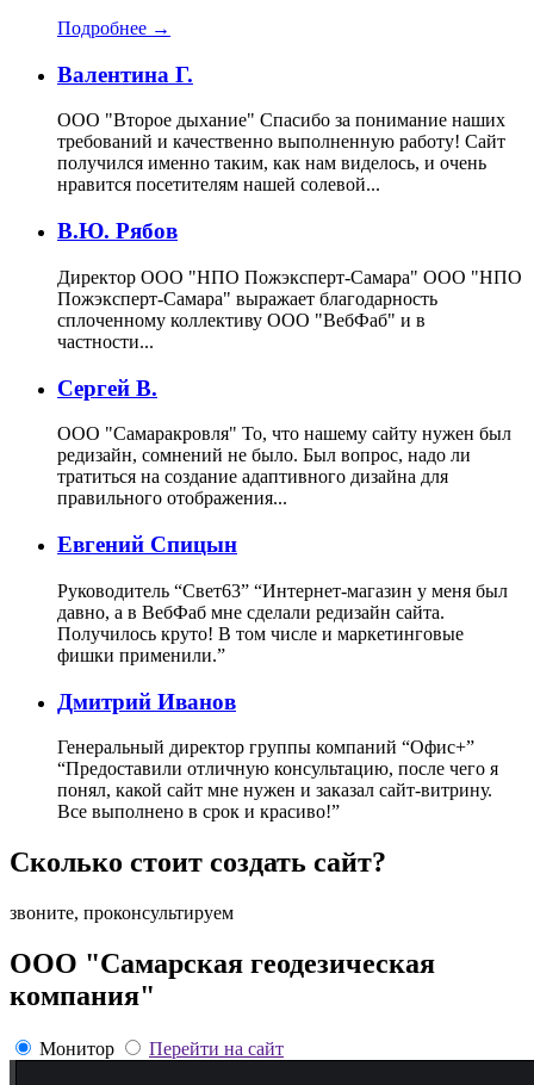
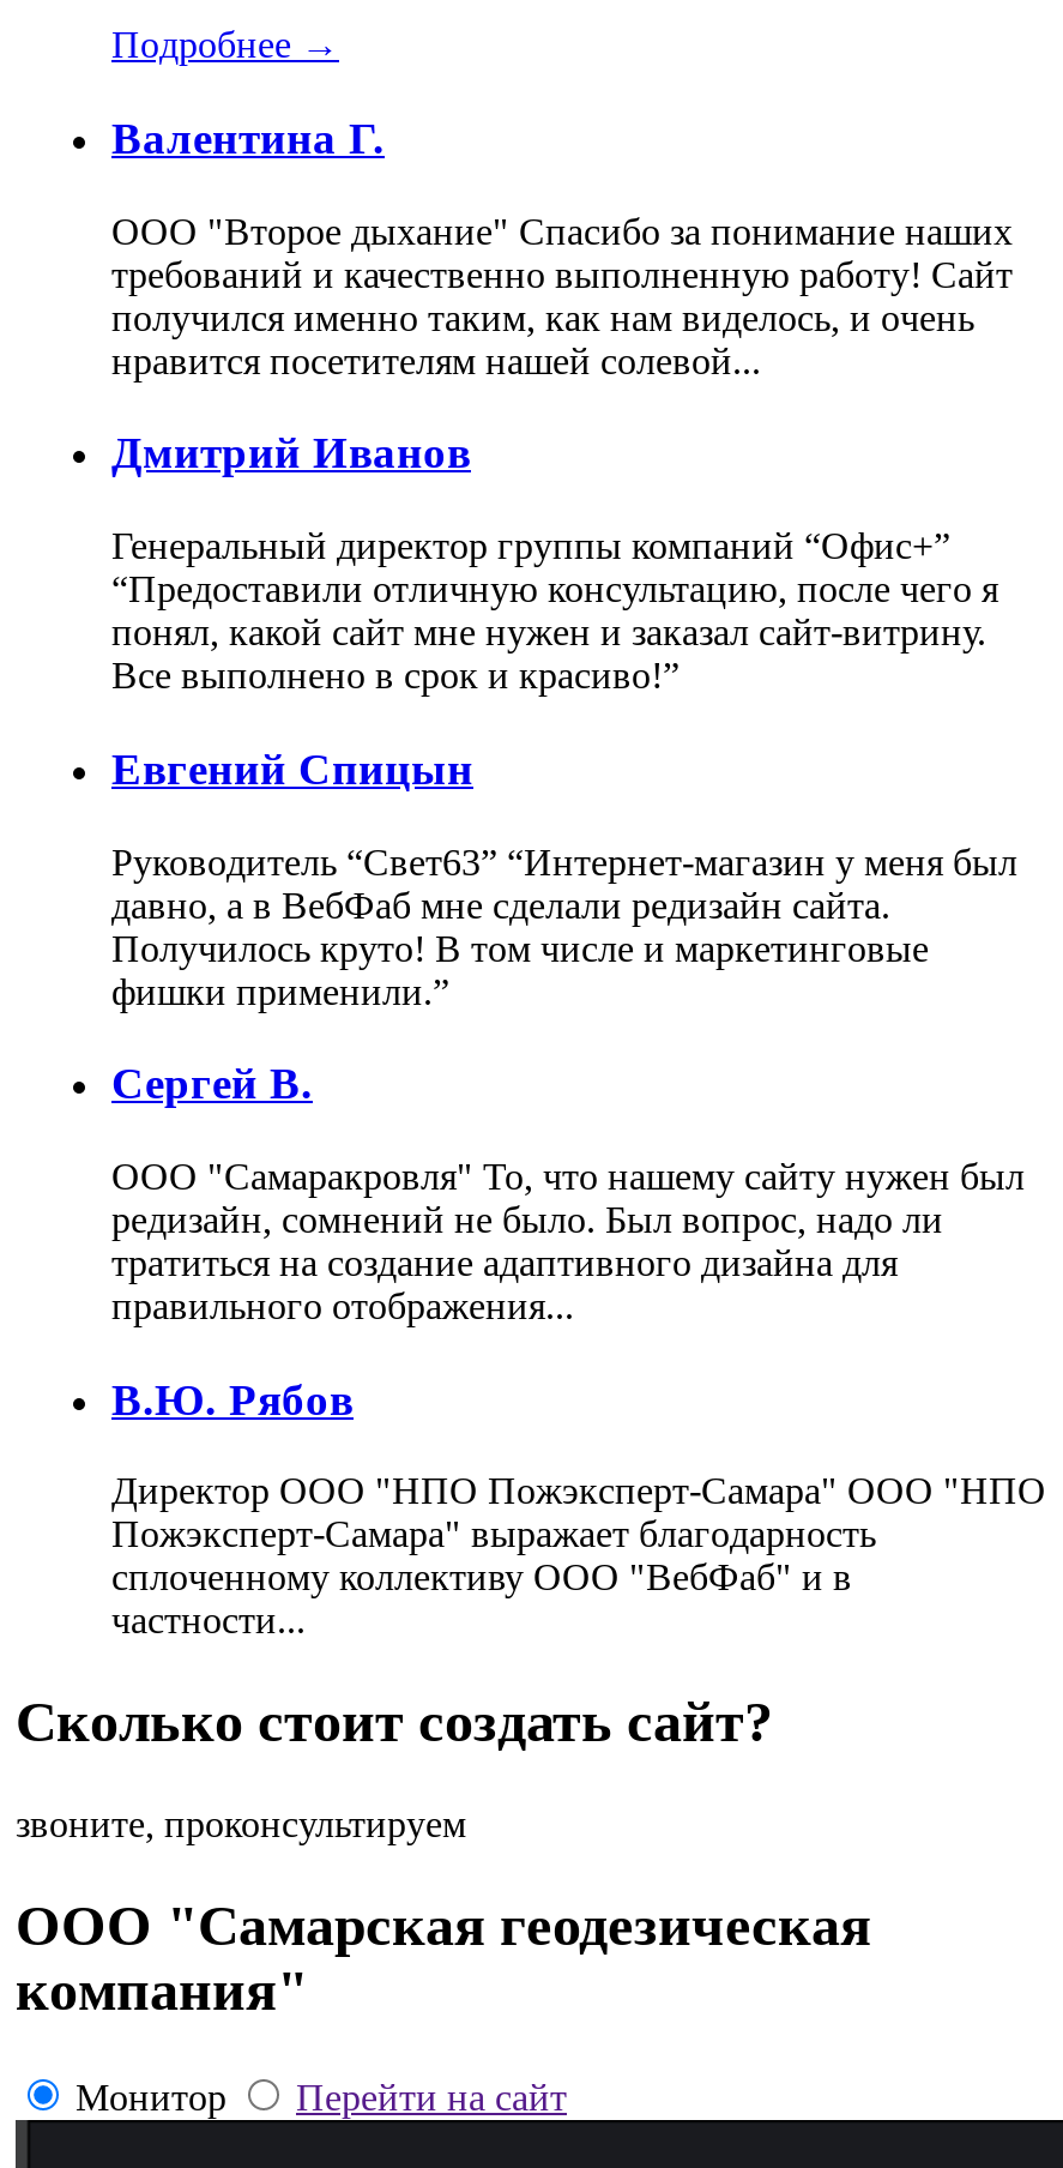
moved down: В.Ю. Рябов | Директор ООО "НПО Пожэксперт-Самара" ООО "НПО | Пожэксперт-Самара" выражает благодарность | сплоченному коллективу ООО "ВебФаб" и в | частности...

moved up: Сергей В. | ООО "Самаракровля" То, что нашему сайту нужен был | редизайн, сомнений не было. Был вопрос, надо ли | ... | понял, какой сайт мне нужен и заказал сайт-витрину. | Все выполнено в срок и красиво!”
